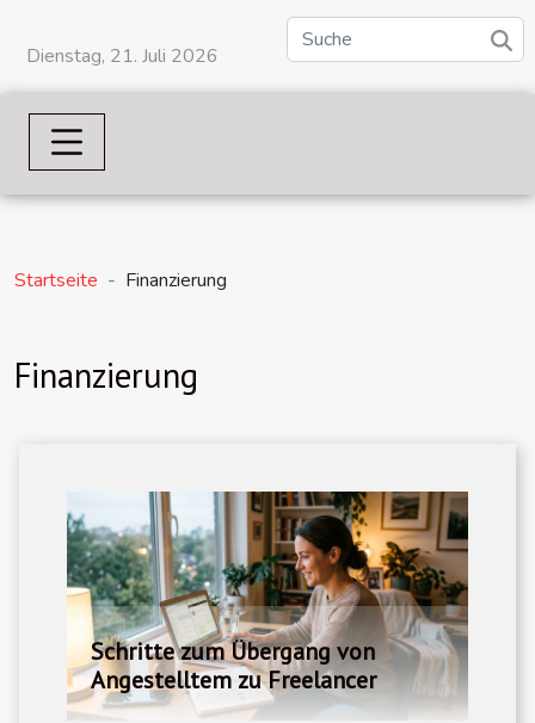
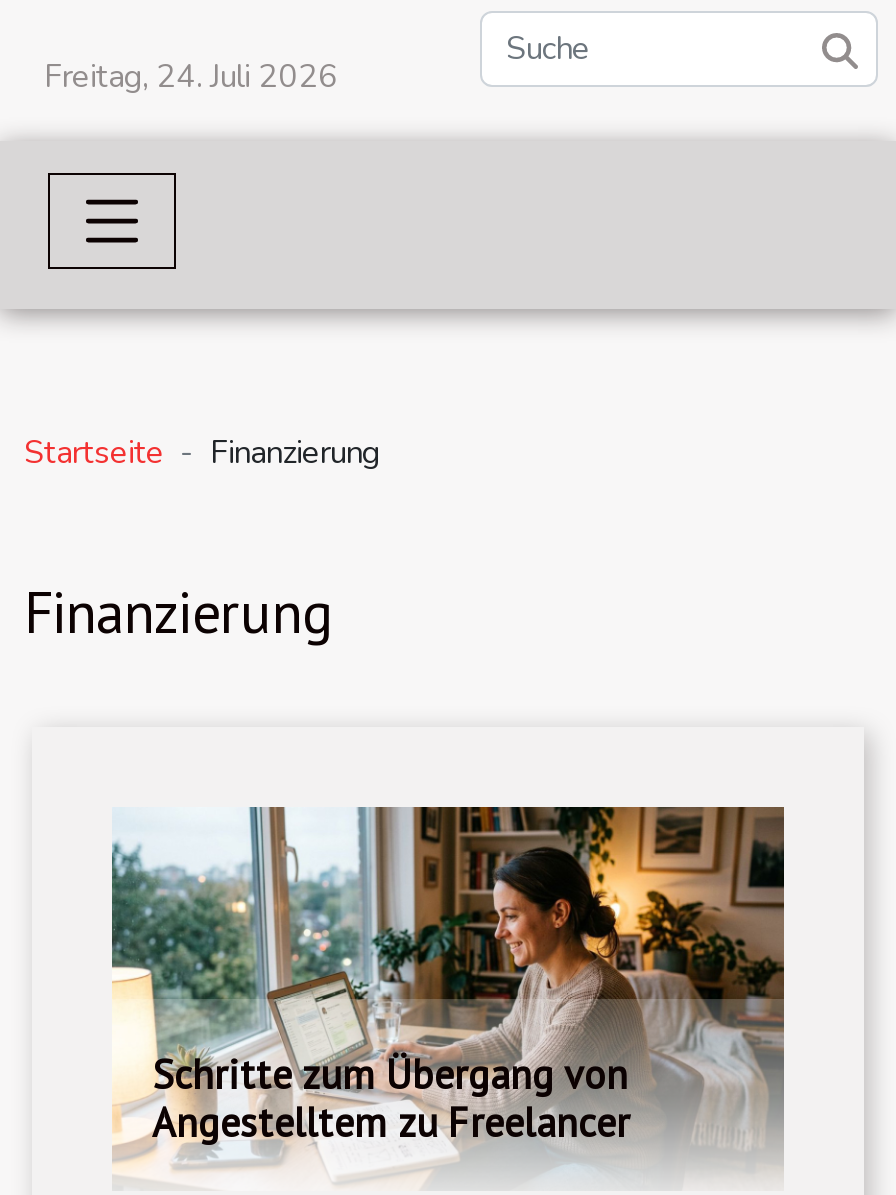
- Dienstag, 21. Juli 2026
+ Freitag, 24. Juli 2026
